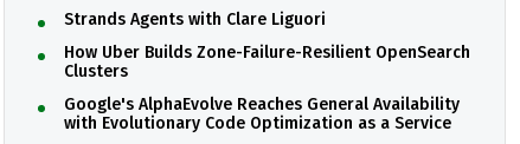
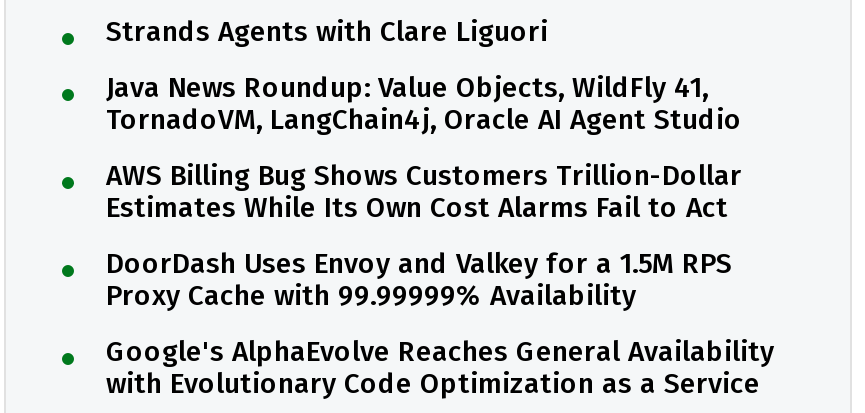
- How Uber Builds Zone-Failure-Resilient OpenSearch
- Clusters
+ Java News Roundup: Value Objects, WildFly 41,
+ TornadoVM, LangChain4j, Oracle AI Agent Studio
+ AWS Billing Bug Shows Customers Trillion-Dollar
+ Estimates While Its Own Cost Alarms Fail to Act
+ DoorDash Uses Envoy and Valkey for a 1.5M RPS
+ Proxy Cache with 99.99999% Availability
